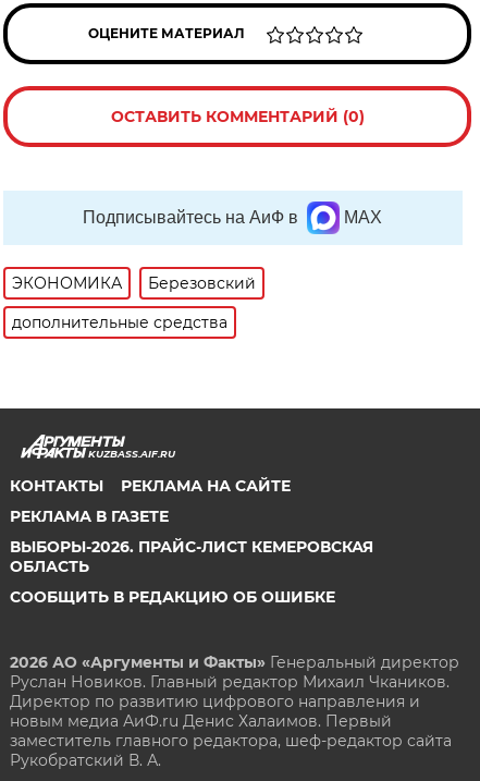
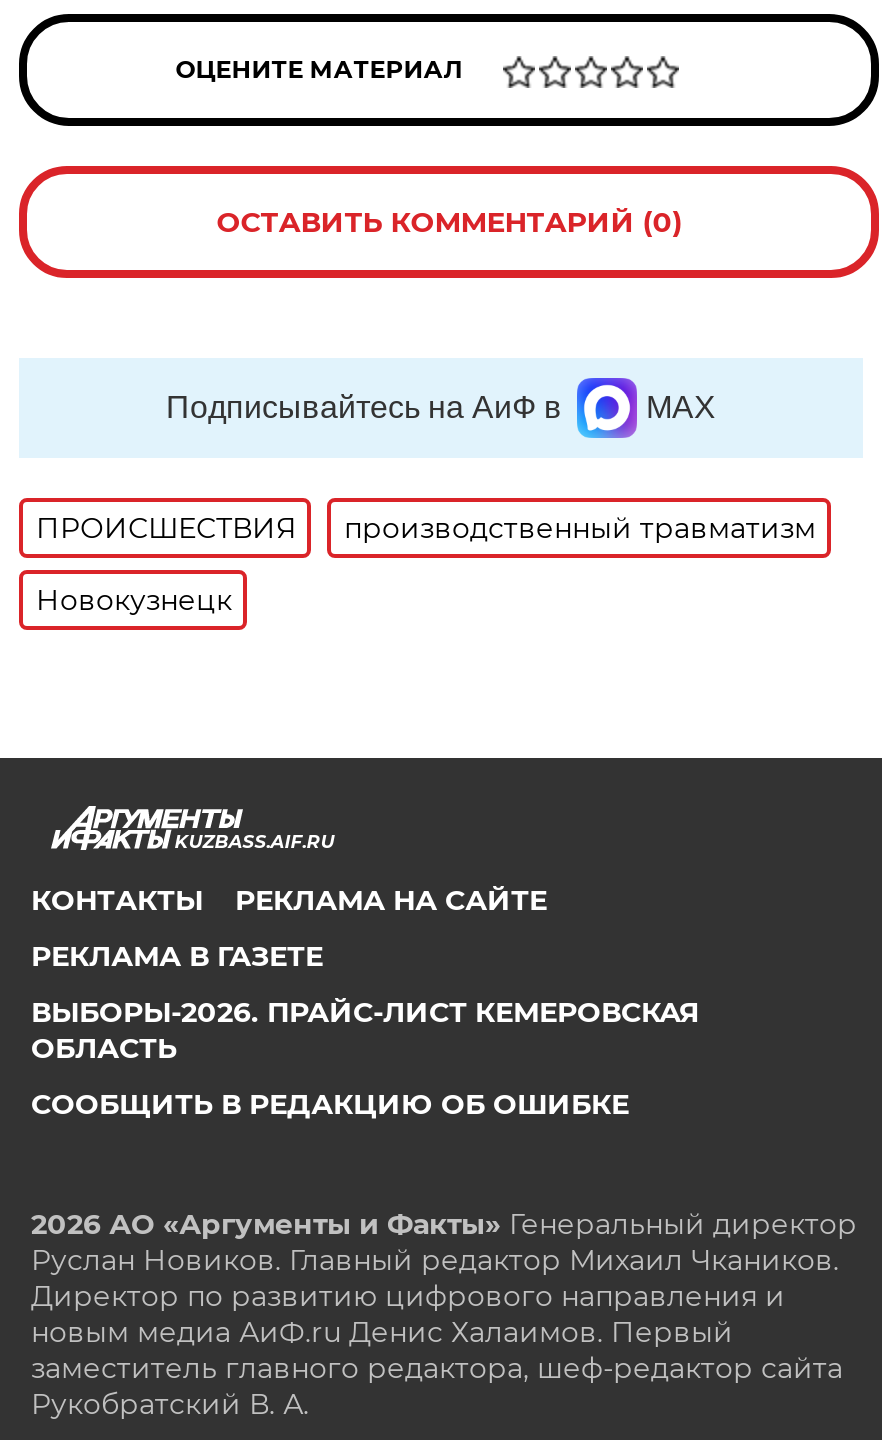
- ЭКОНОМИКА
- Березовский
+ ПРОИСШЕСТВИЯ
+ производственный травматизм

- дополнительные средства
+ Новокузнецк
